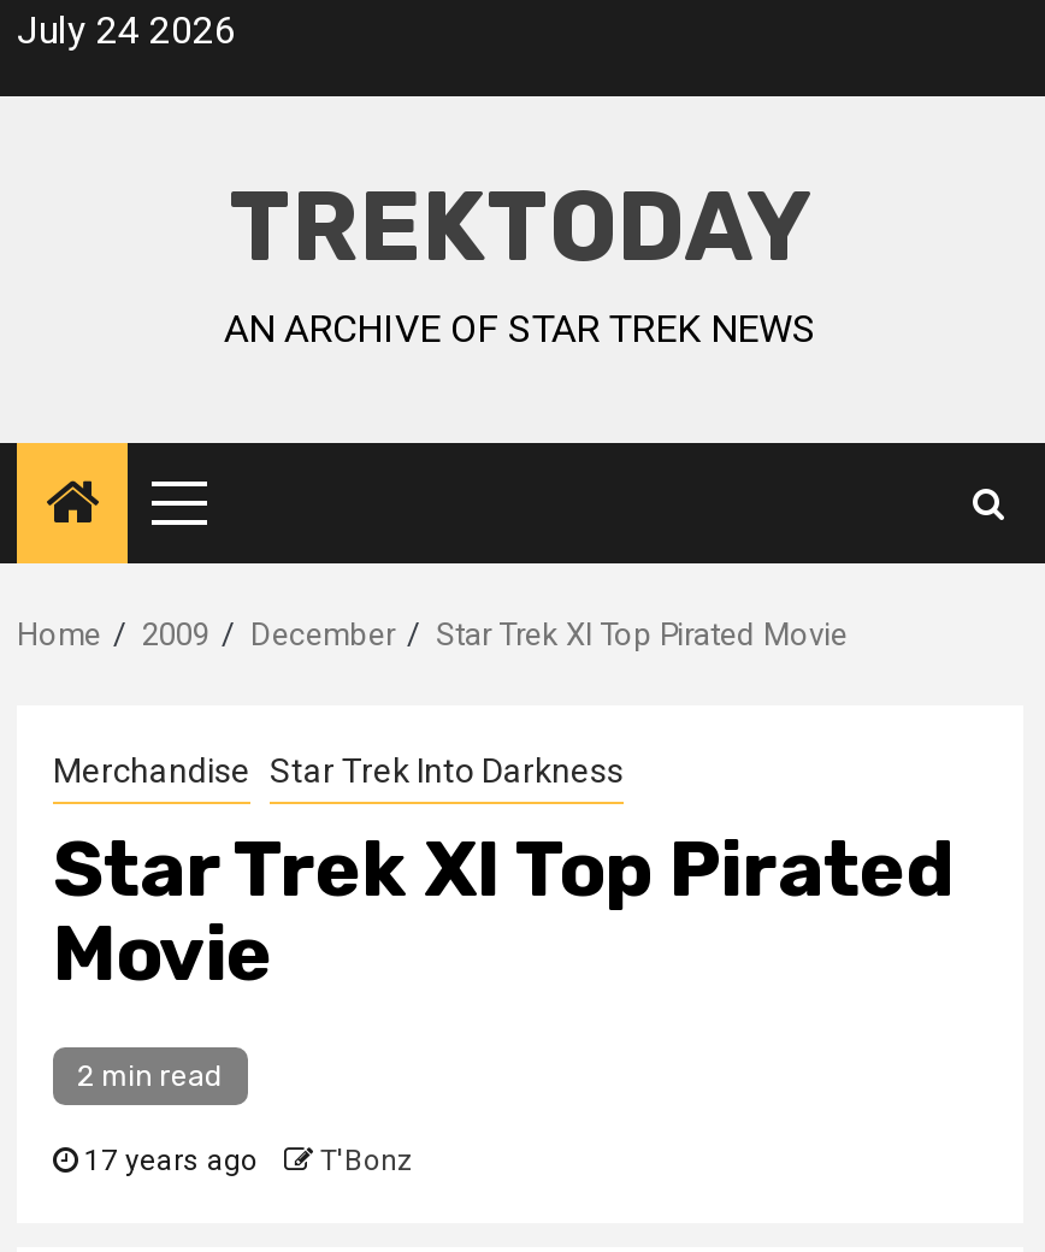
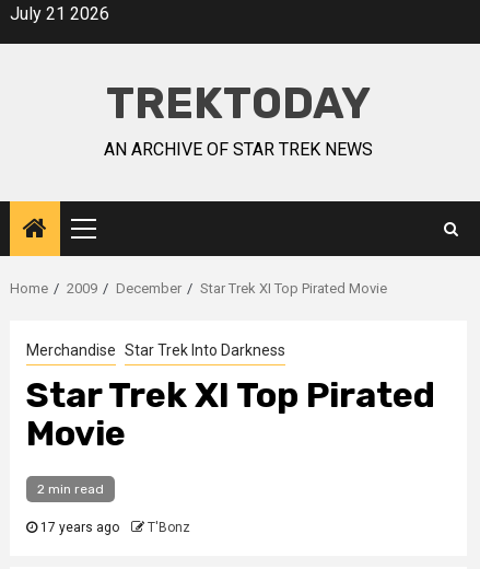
- July 24 2026
+ July 21 2026
